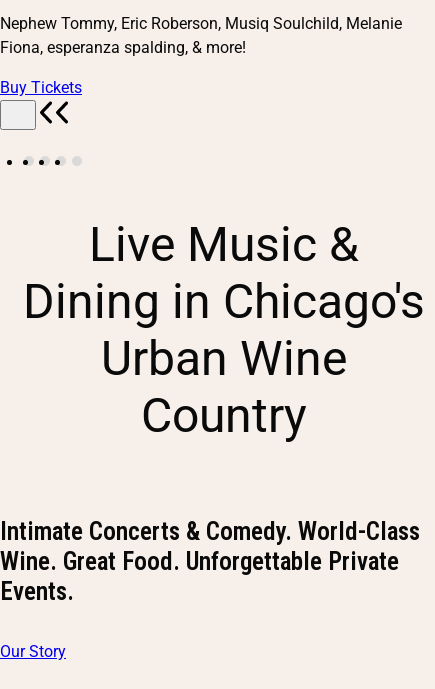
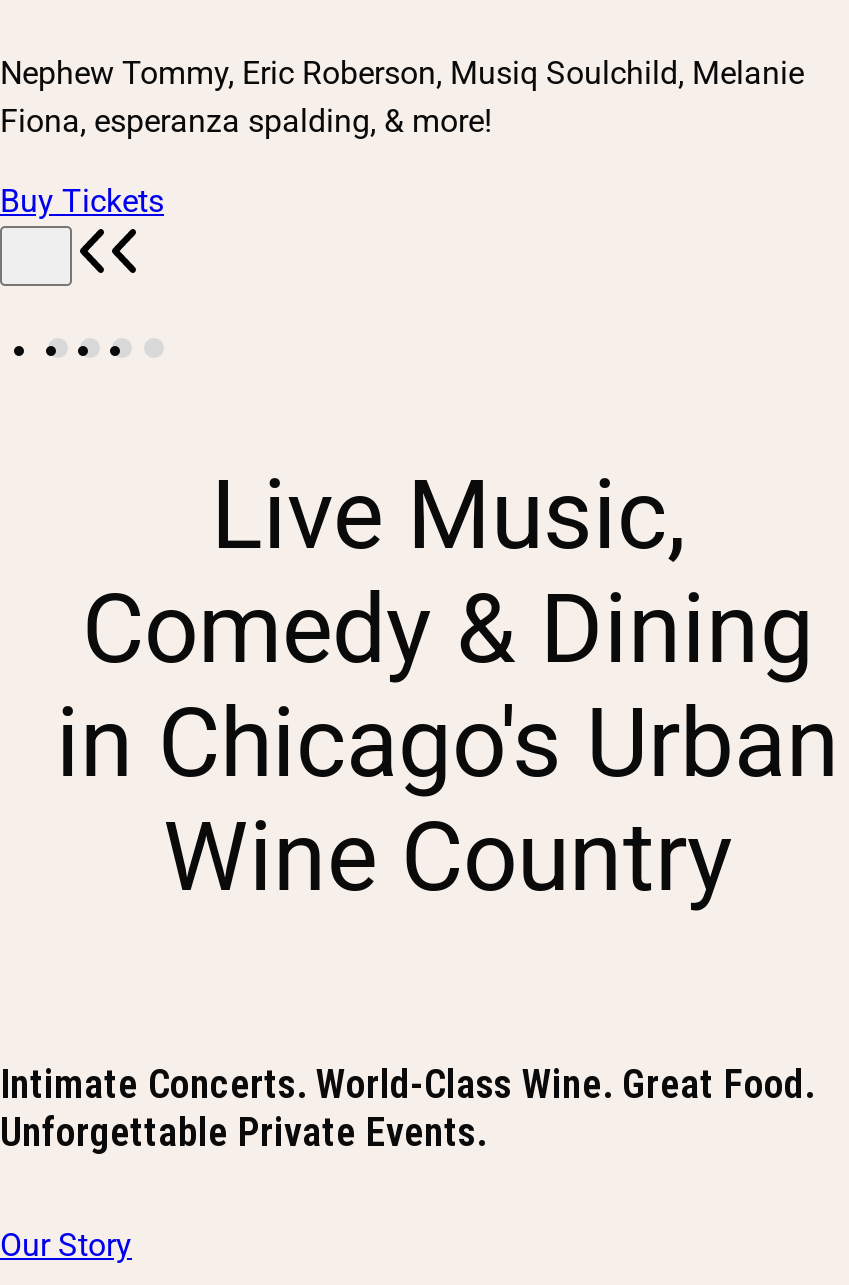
- Live Music &
- Dining in Chicago's
- Urban Wine
- Country
+ Live Music,
+ Comedy & Dining
+ in Chicago's Urban
+ Wine Country

- Intimate Concerts & Comedy. World-Class
- Wine. Great Food. Unforgettable Private
- Events.
+ Intimate Concerts. World-Class Wine. Great Food.
+ Unforgettable Private Events.
